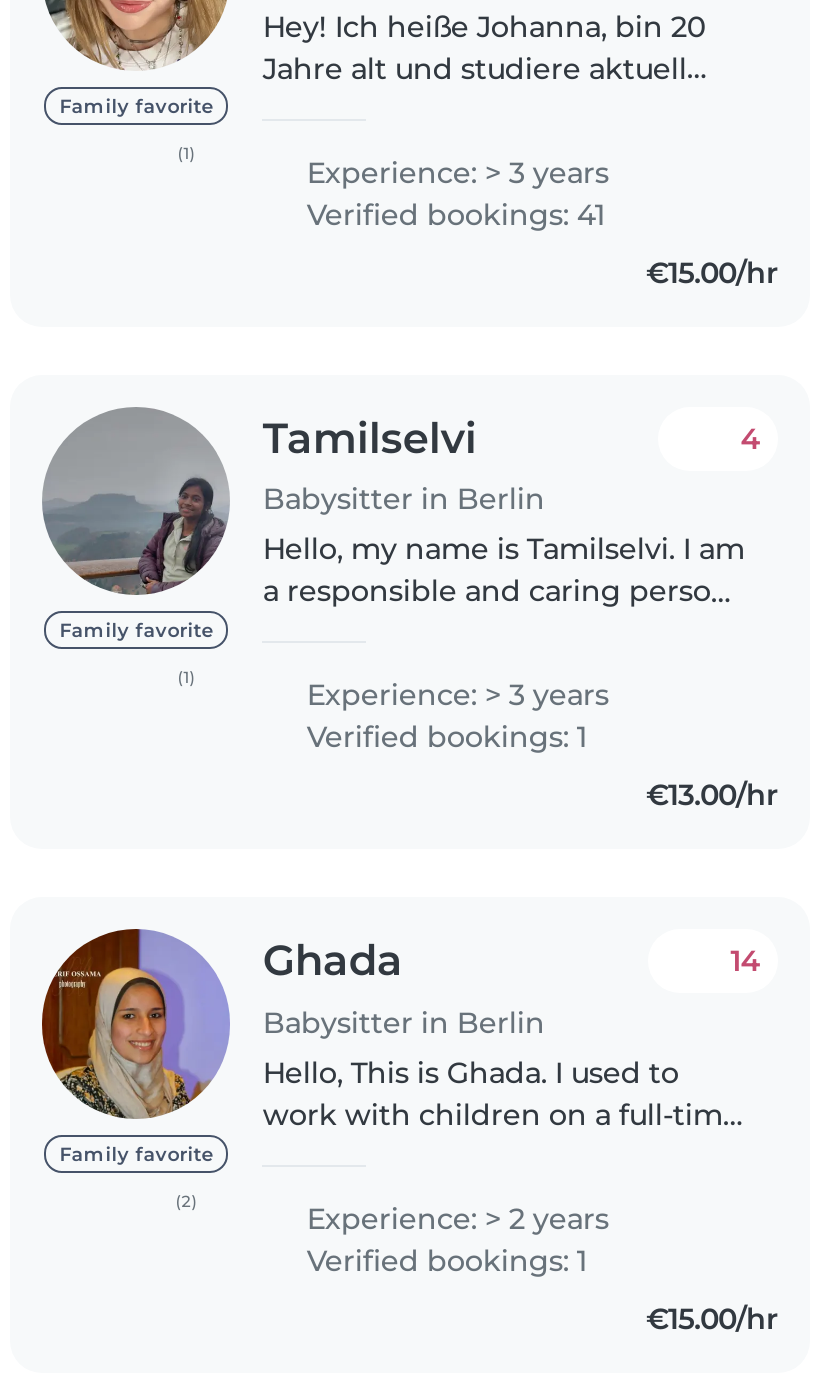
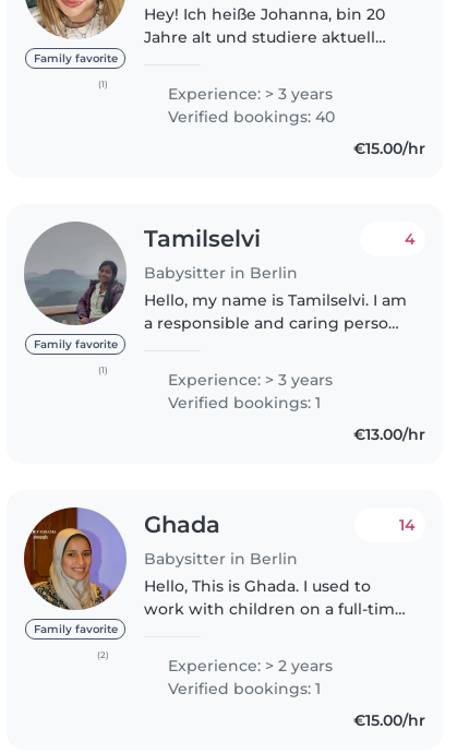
- Verified bookings: 41
+ Verified bookings: 40
